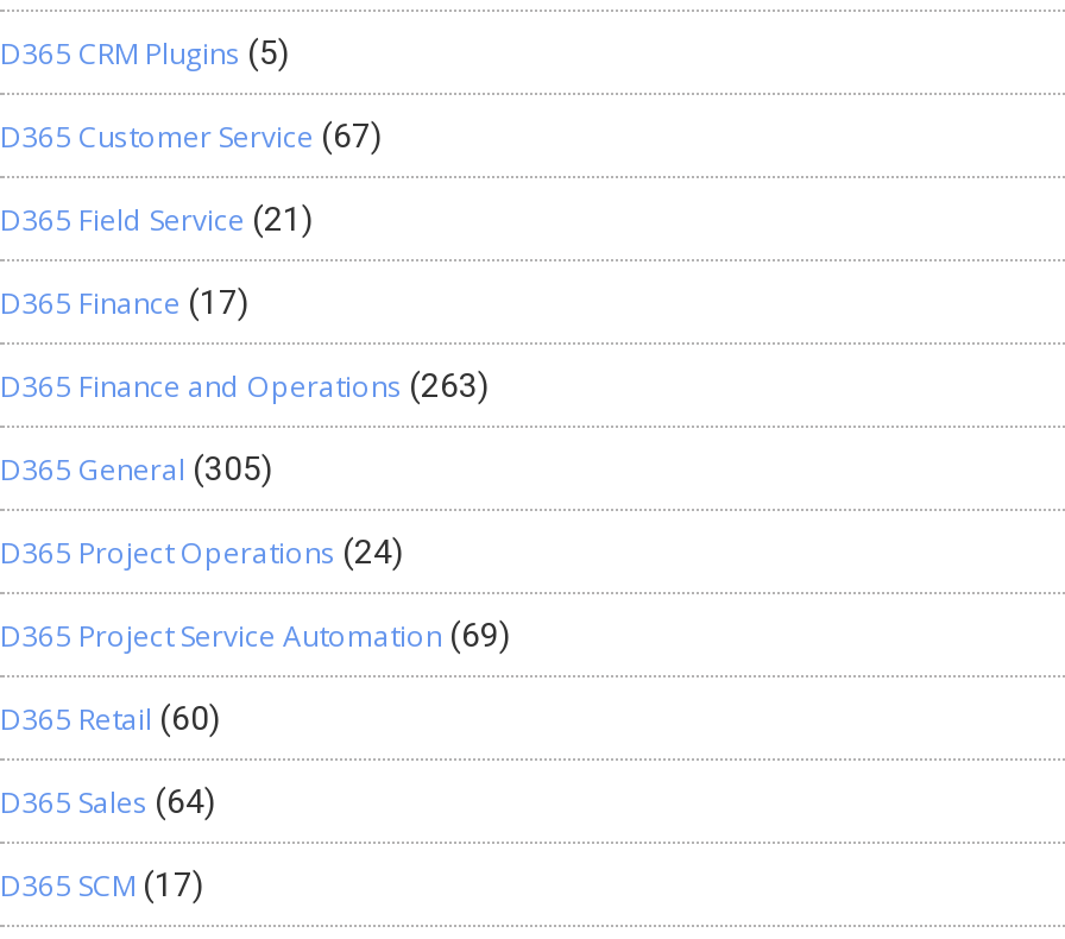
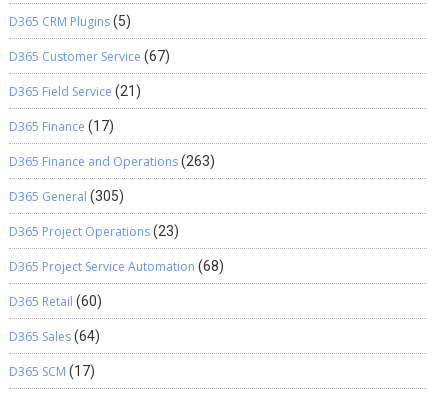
- D365 Project Operations (24)
+ D365 Project Operations (23)

- D365 Project Service Automation (69)
+ D365 Project Service Automation (68)
